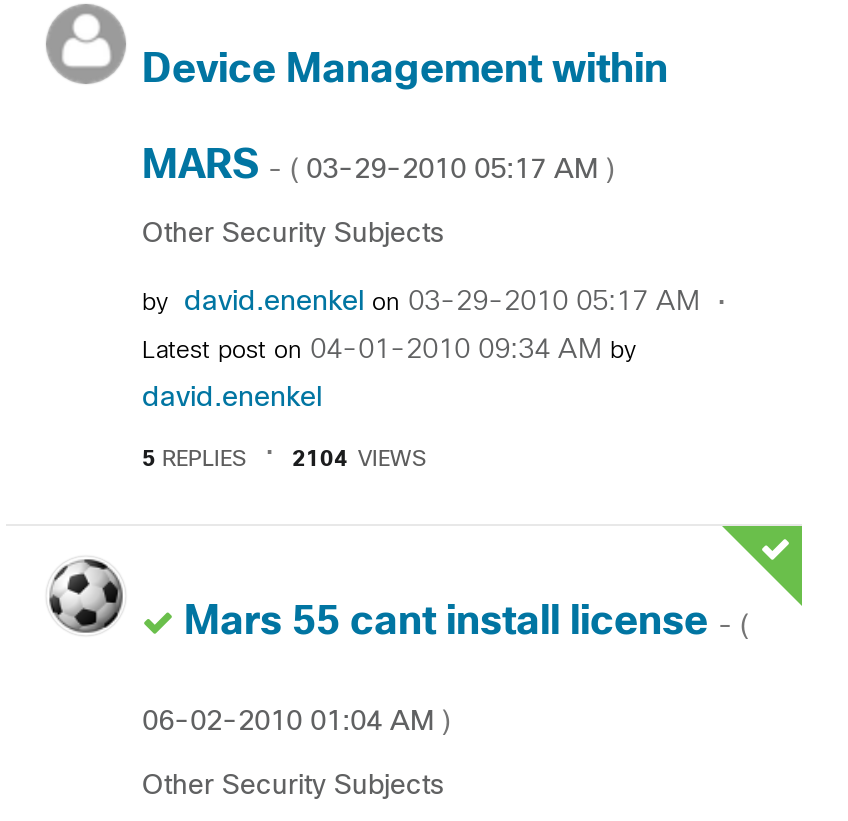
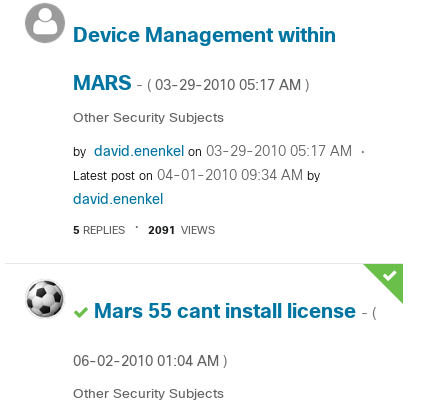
- 2104 VIEWS
+ 2091 VIEWS
